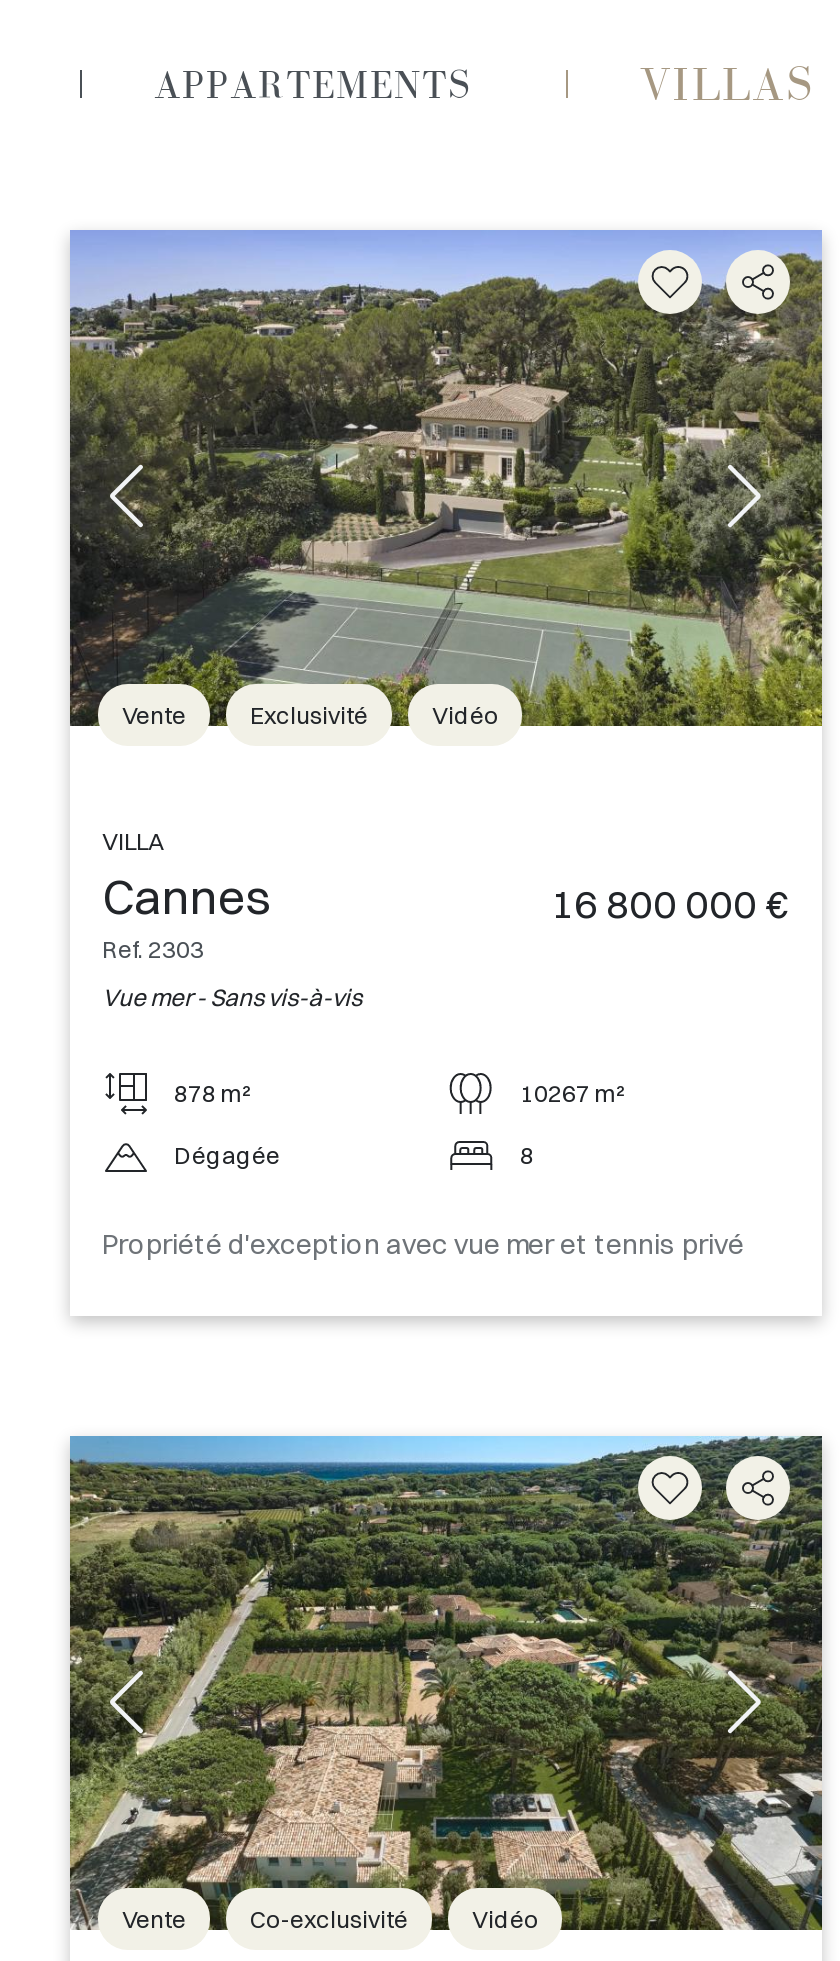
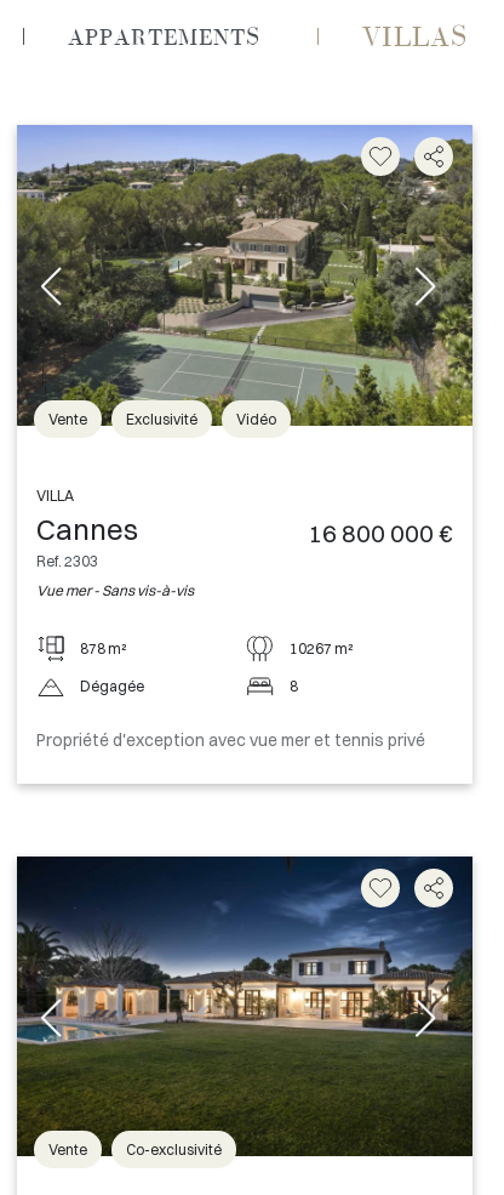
- [image]
+ [image]

- Vidéo
